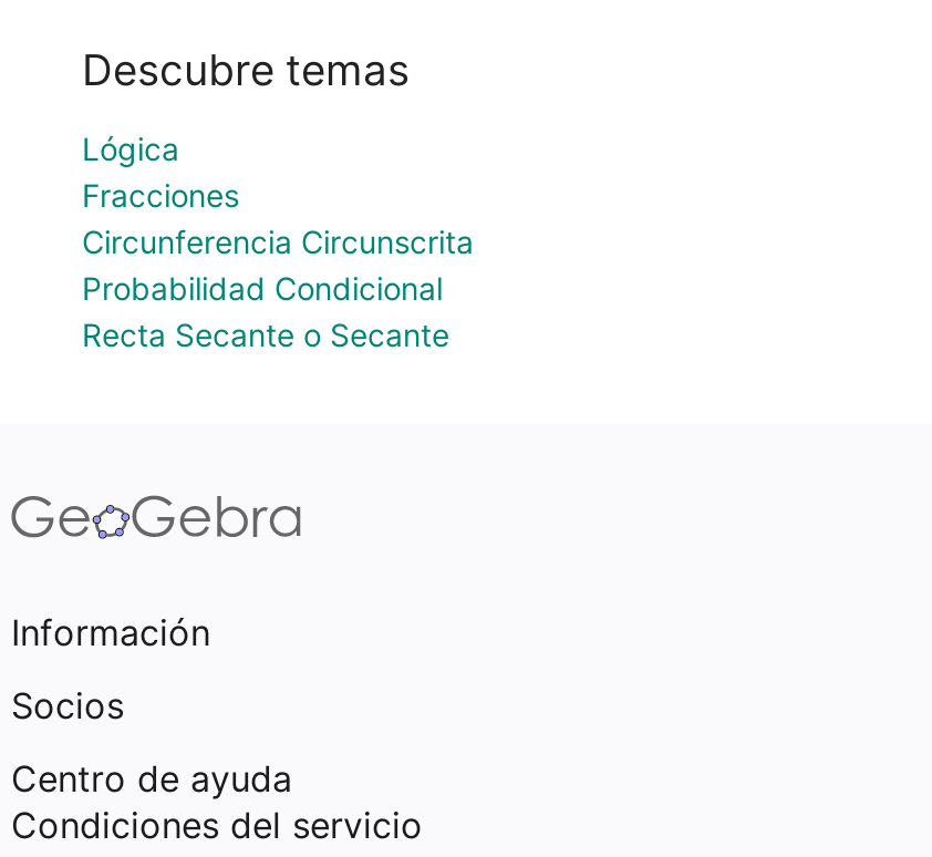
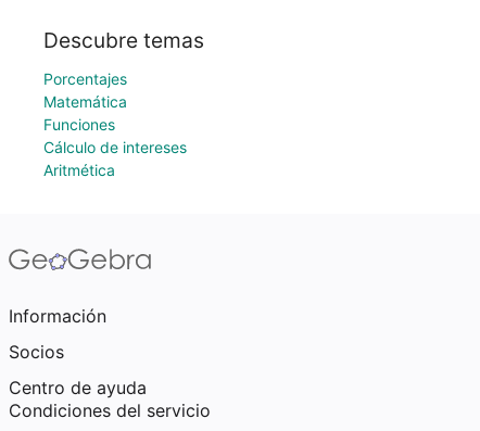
- Lógica
- Fracciones
- Circunferencia Circunscrita
- Probabilidad Condicional
- Recta Secante o Secante
+ Porcentajes
+ Matemática
+ Funciones
+ Cálculo de intereses
+ Aritmética
